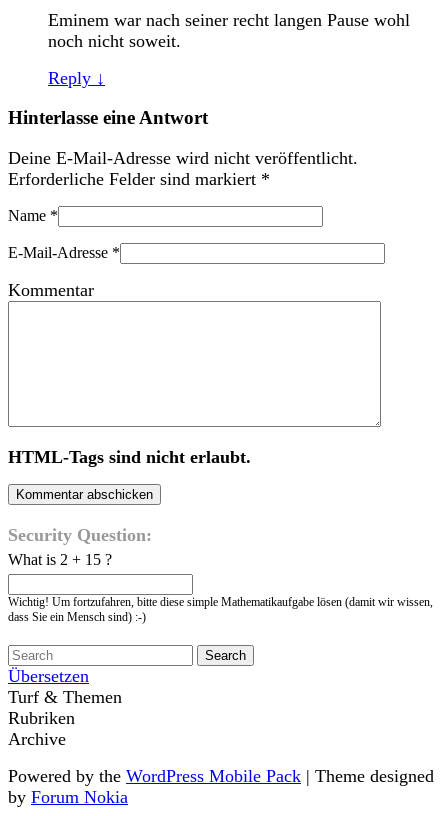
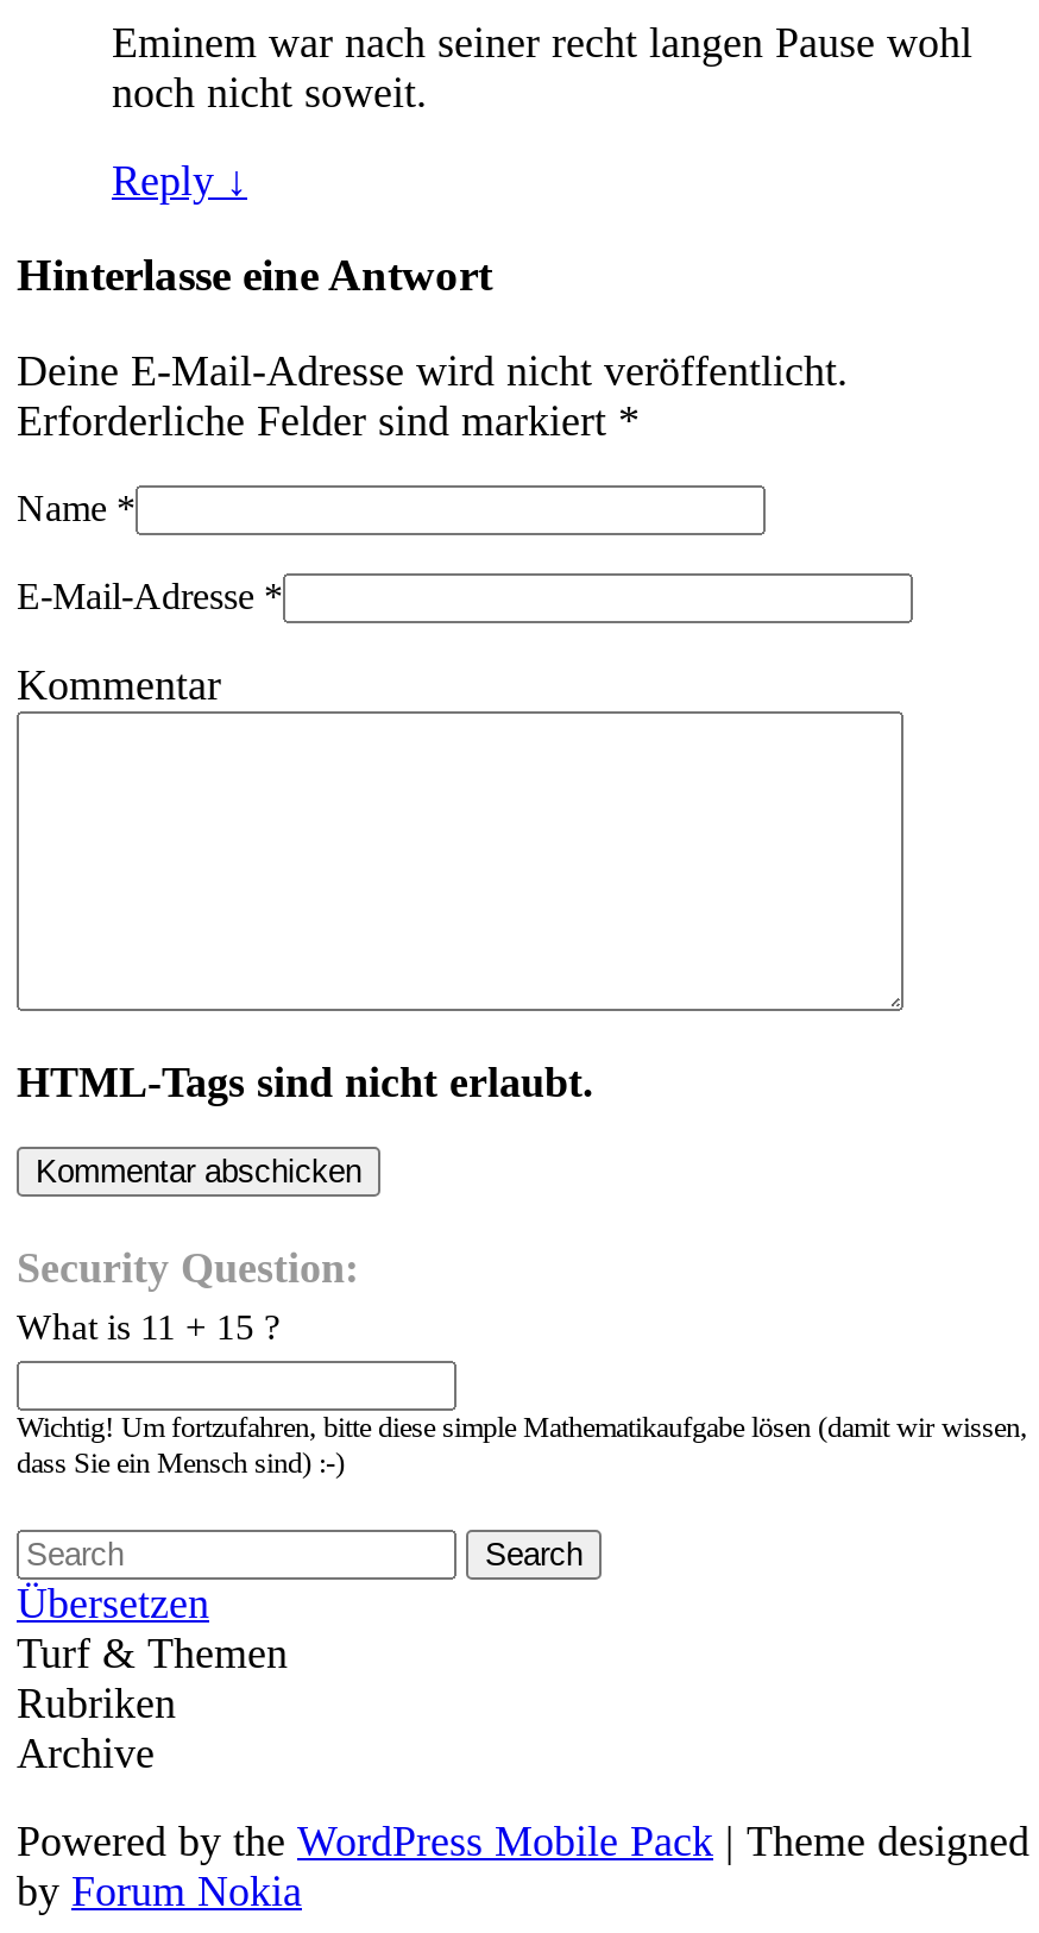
- What is 2 + 15 ?
+ What is 11 + 15 ?
